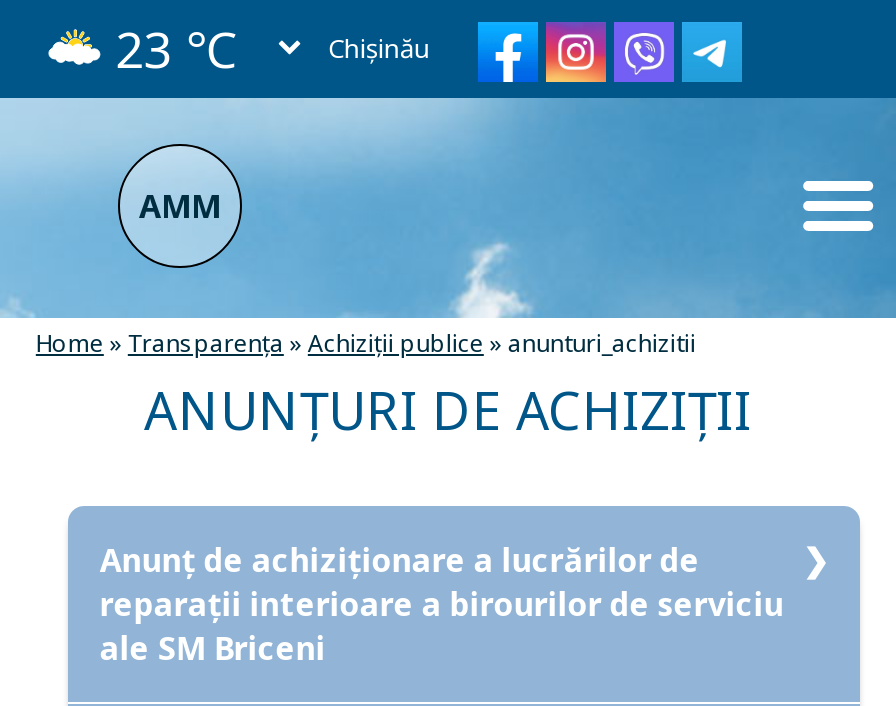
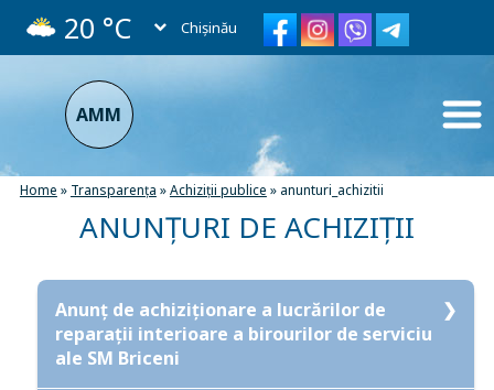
- 23 °C
+ 20 °C
